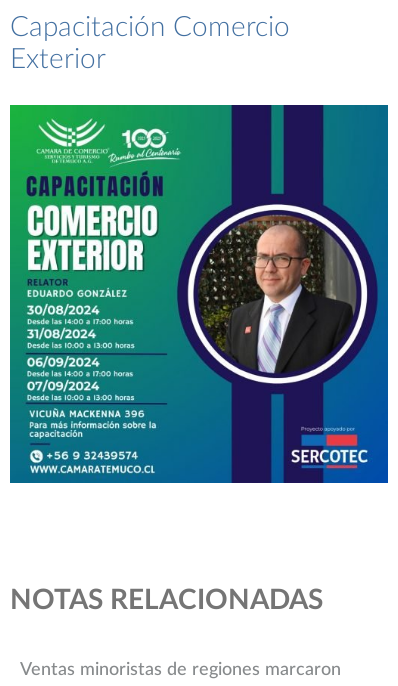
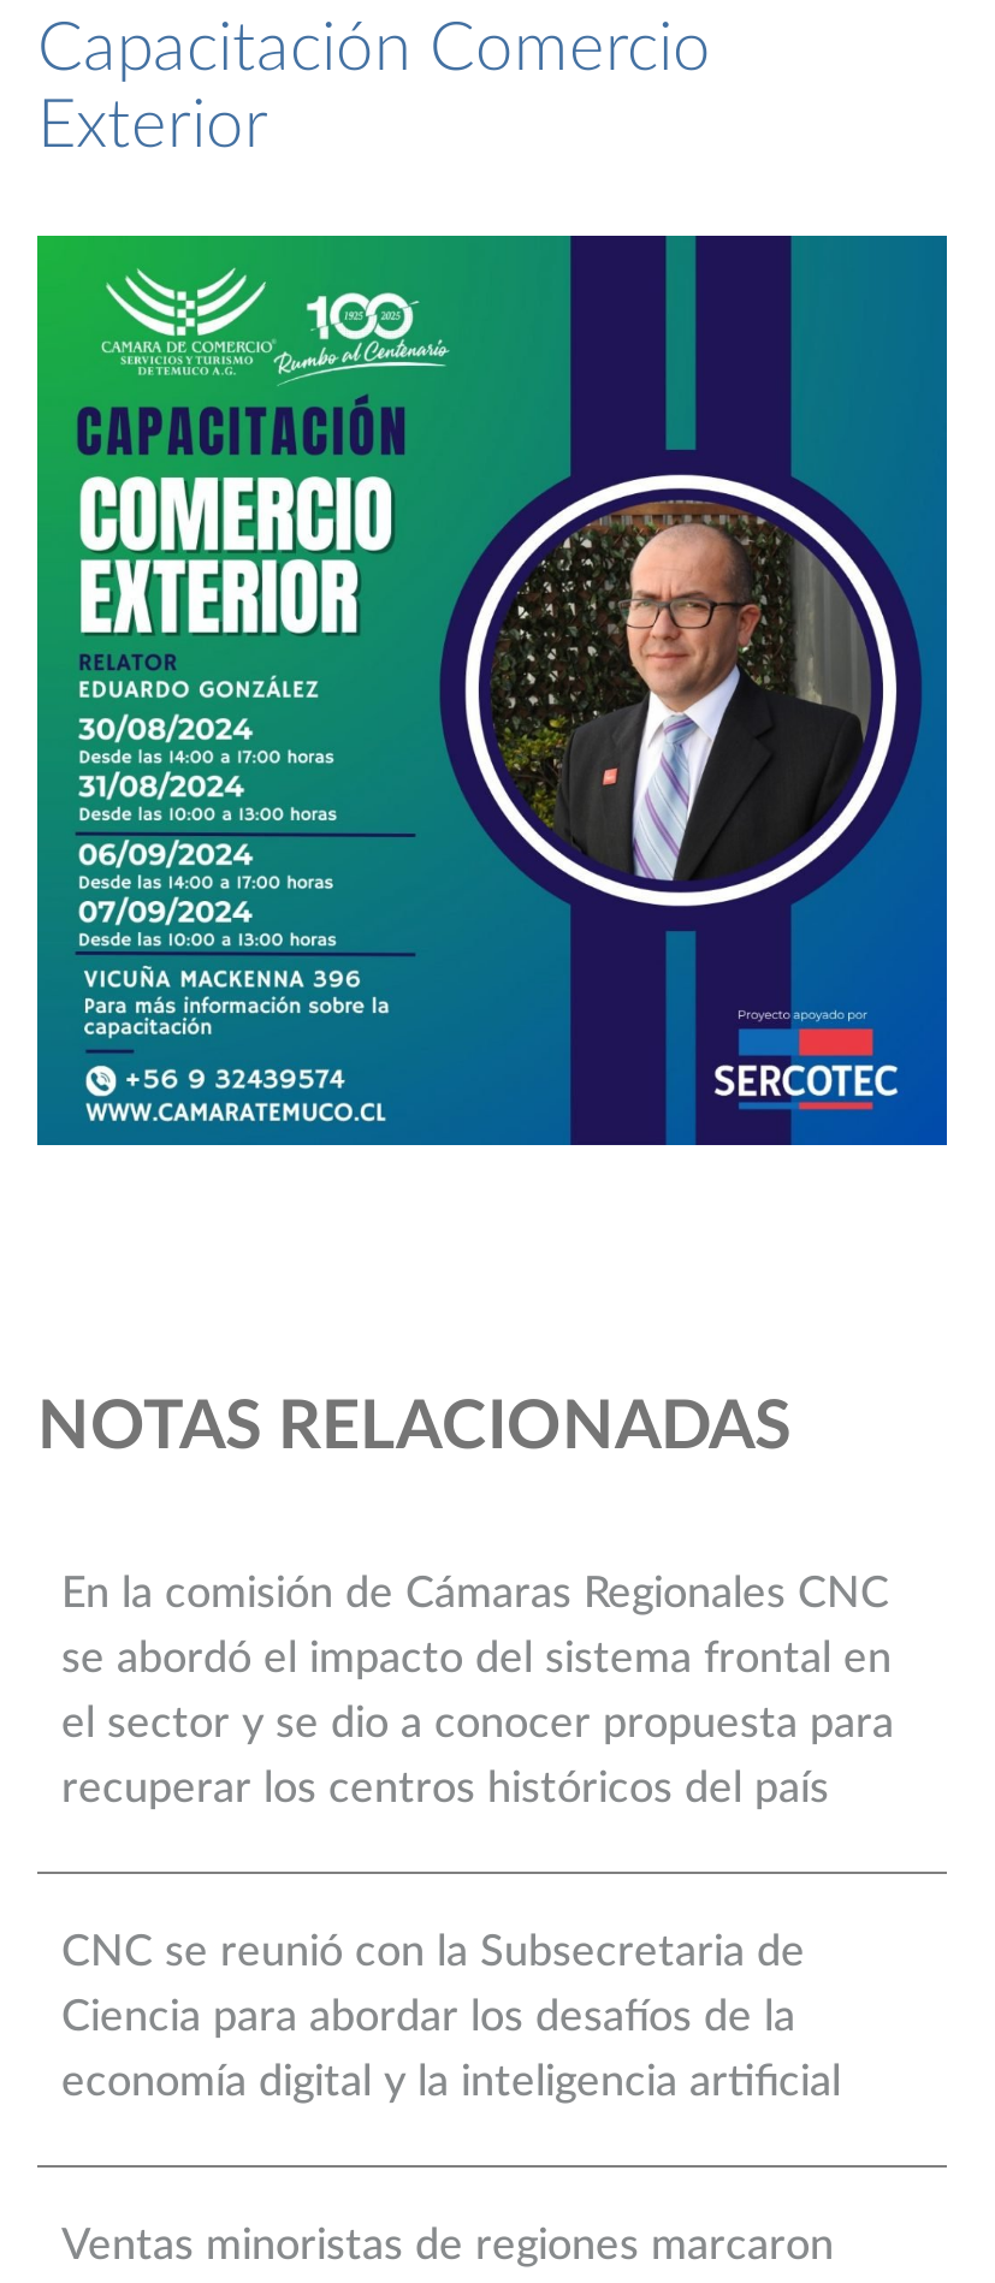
+ En la comisión de Cámaras Regionales CNC
+ se abordó el impacto del sistema frontal en
+ el sector y se dio a conocer propuesta para
+ recuperar los centros históricos del país

+ CNC se reunió con la Subsecretaria de
+ Ciencia para abordar los desafíos de la
+ economía digital y la inteligencia artificial
